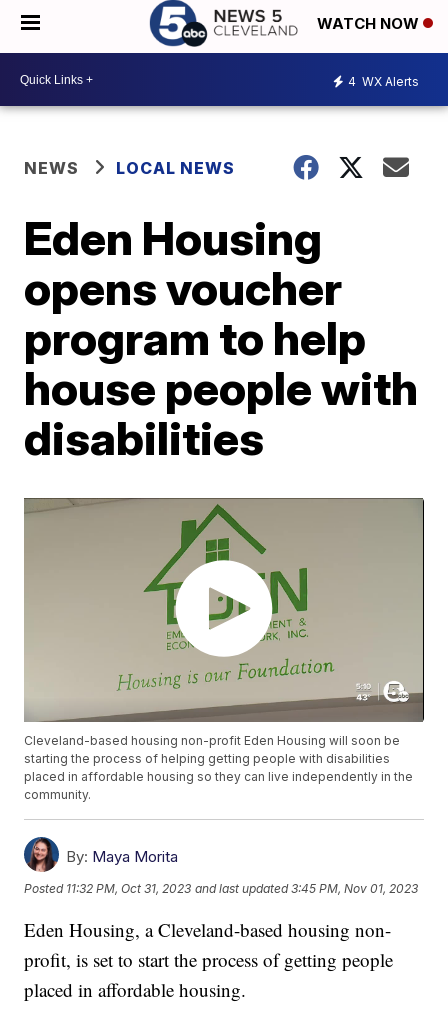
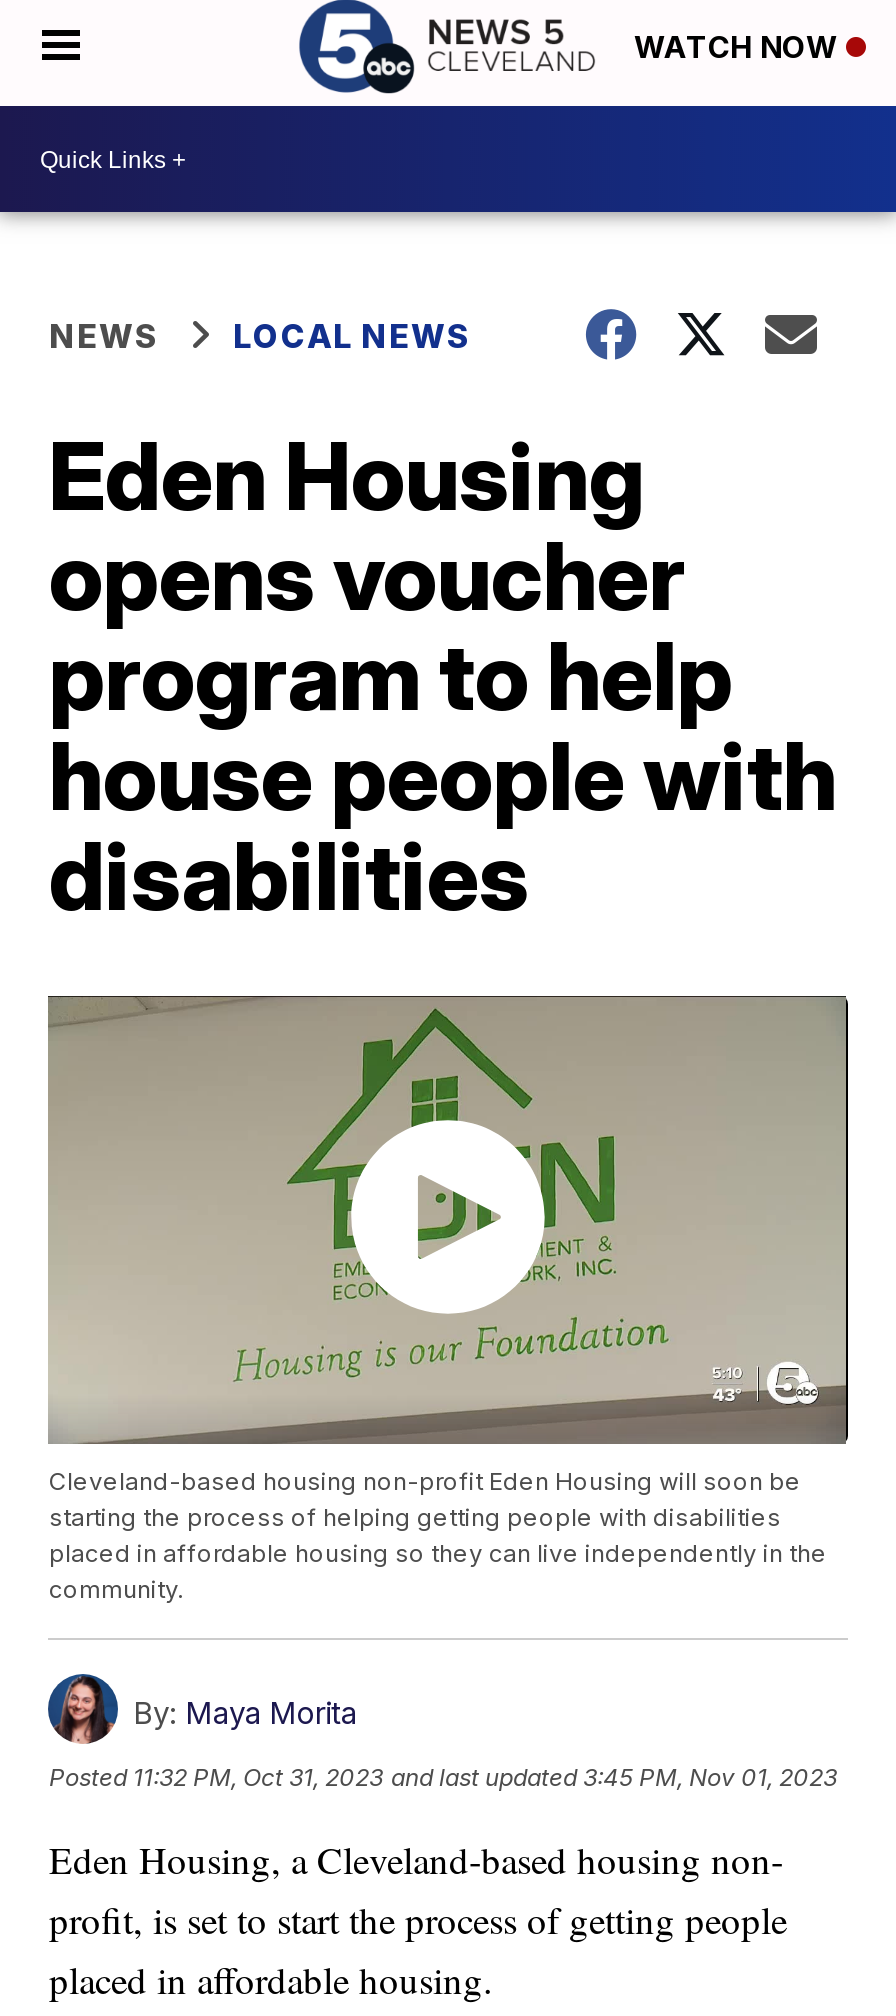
- 4 WX Alerts
